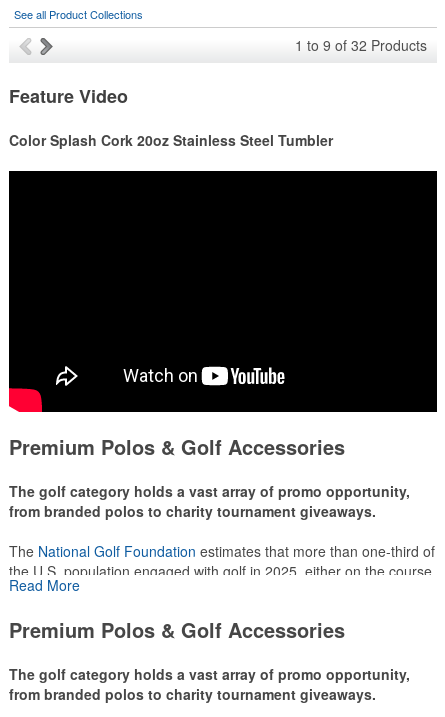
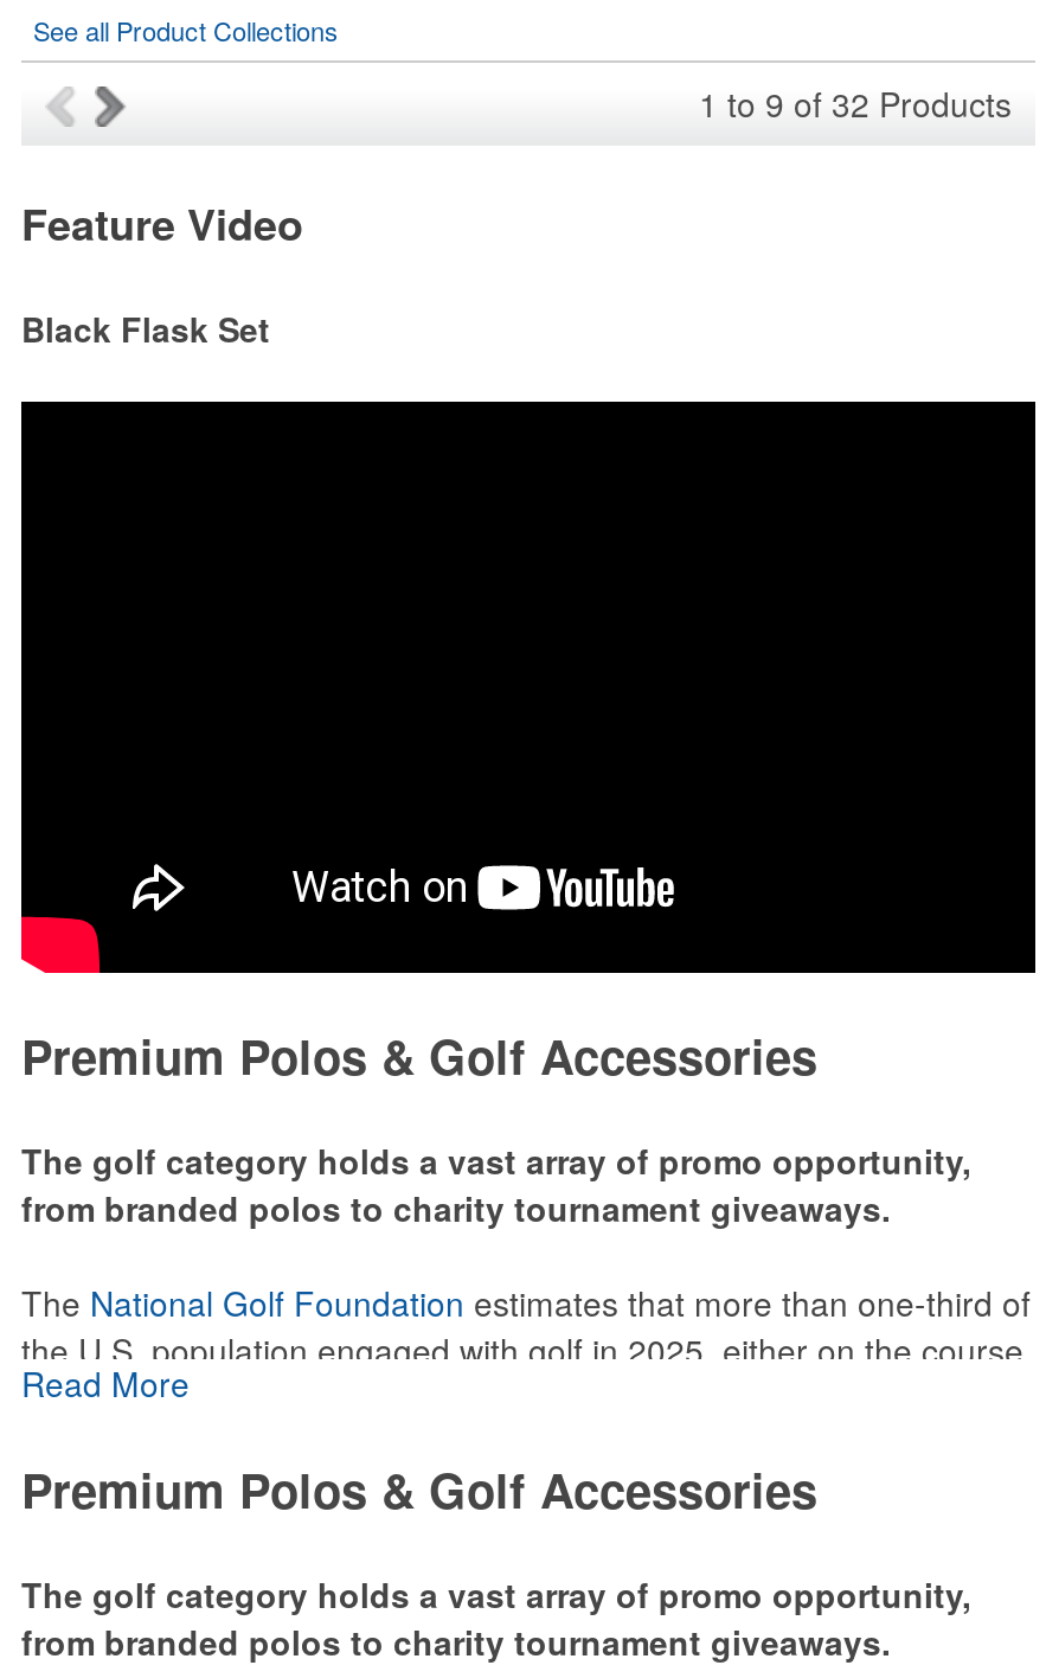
- Color Splash Cork 20oz Stainless Steel Tumbler
+ Black Flask Set
